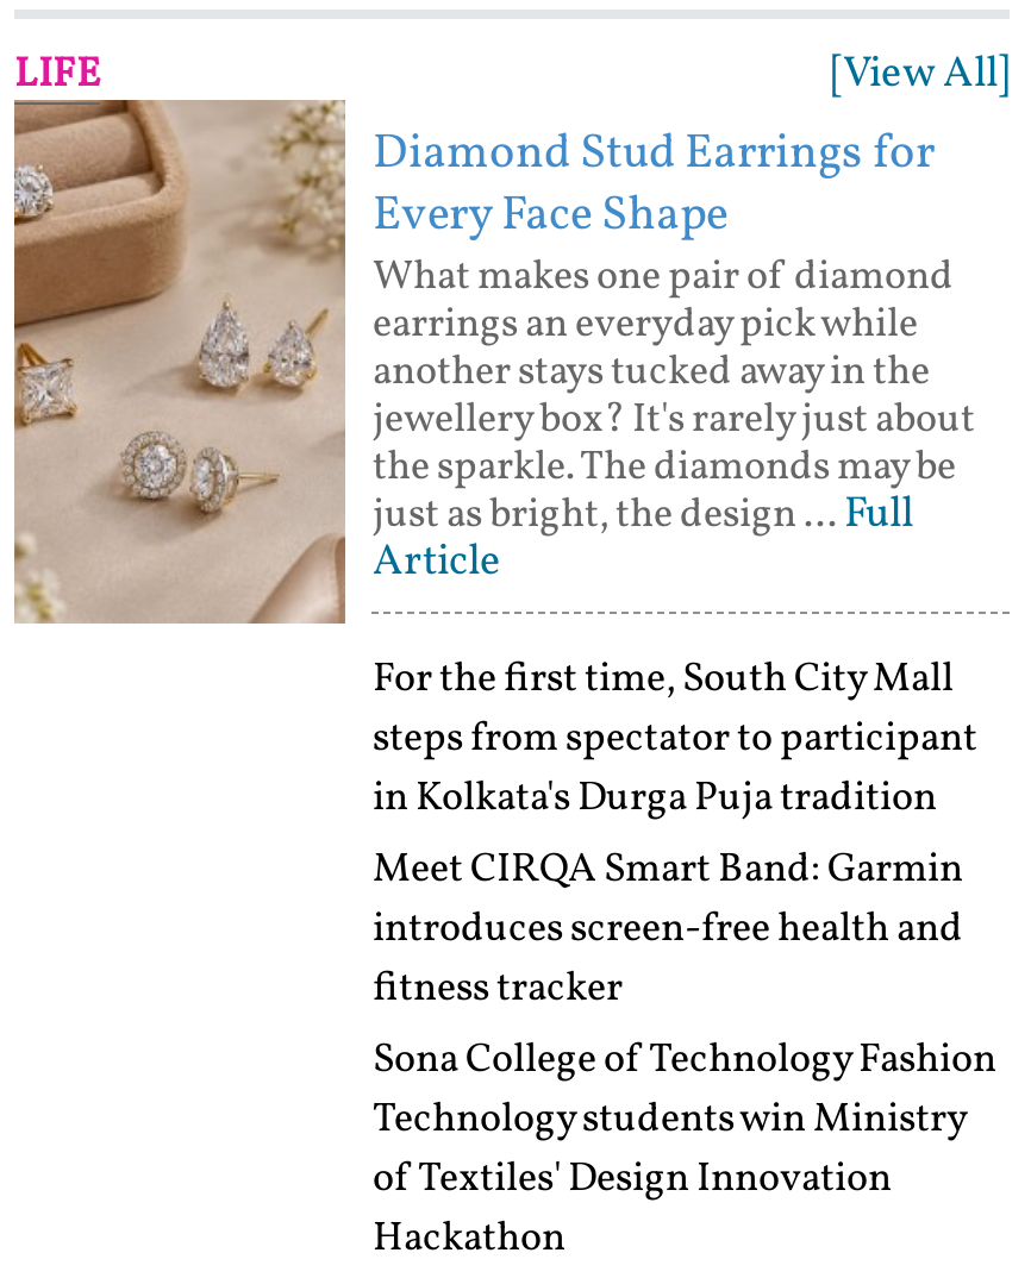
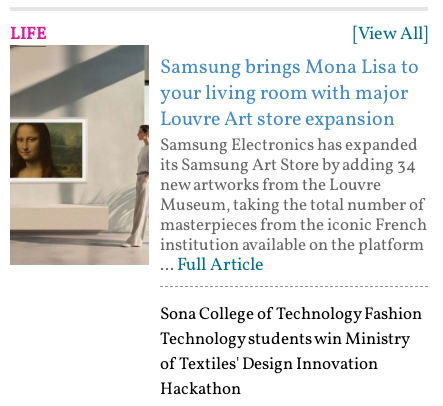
- [image]
- Diamond Stud Earrings for
- Every Face Shape
- What makes one pair of diamond
- earrings an everyday pick while
- another stays tucked away in the
- jewellery box? It's rarely just about
- the sparkle. The diamonds may be
- just as bright, the design ... Full
- Article
- For the first time, South City Mall
- steps from spectator to participant
- in Kolkata's Durga Puja tradition
- Meet CIRQA Smart Band: Garmin
- introduces screen-free health and
- fitness tracker
+ [image]
+ Samsung brings Mona Lisa to
+ your living room with major
+ Louvre Art store expansion
+ Samsung Electronics has expanded
+ its Samsung Art Store by adding 34
+ new artworks from the Louvre
+ Museum, taking the total number of
+ masterpieces from the iconic French
+ institution available on the platform
+ ... Full Article
